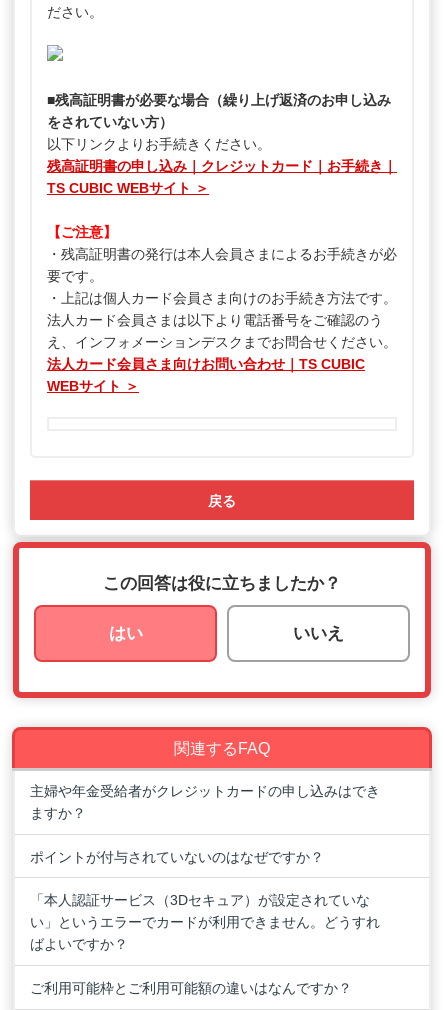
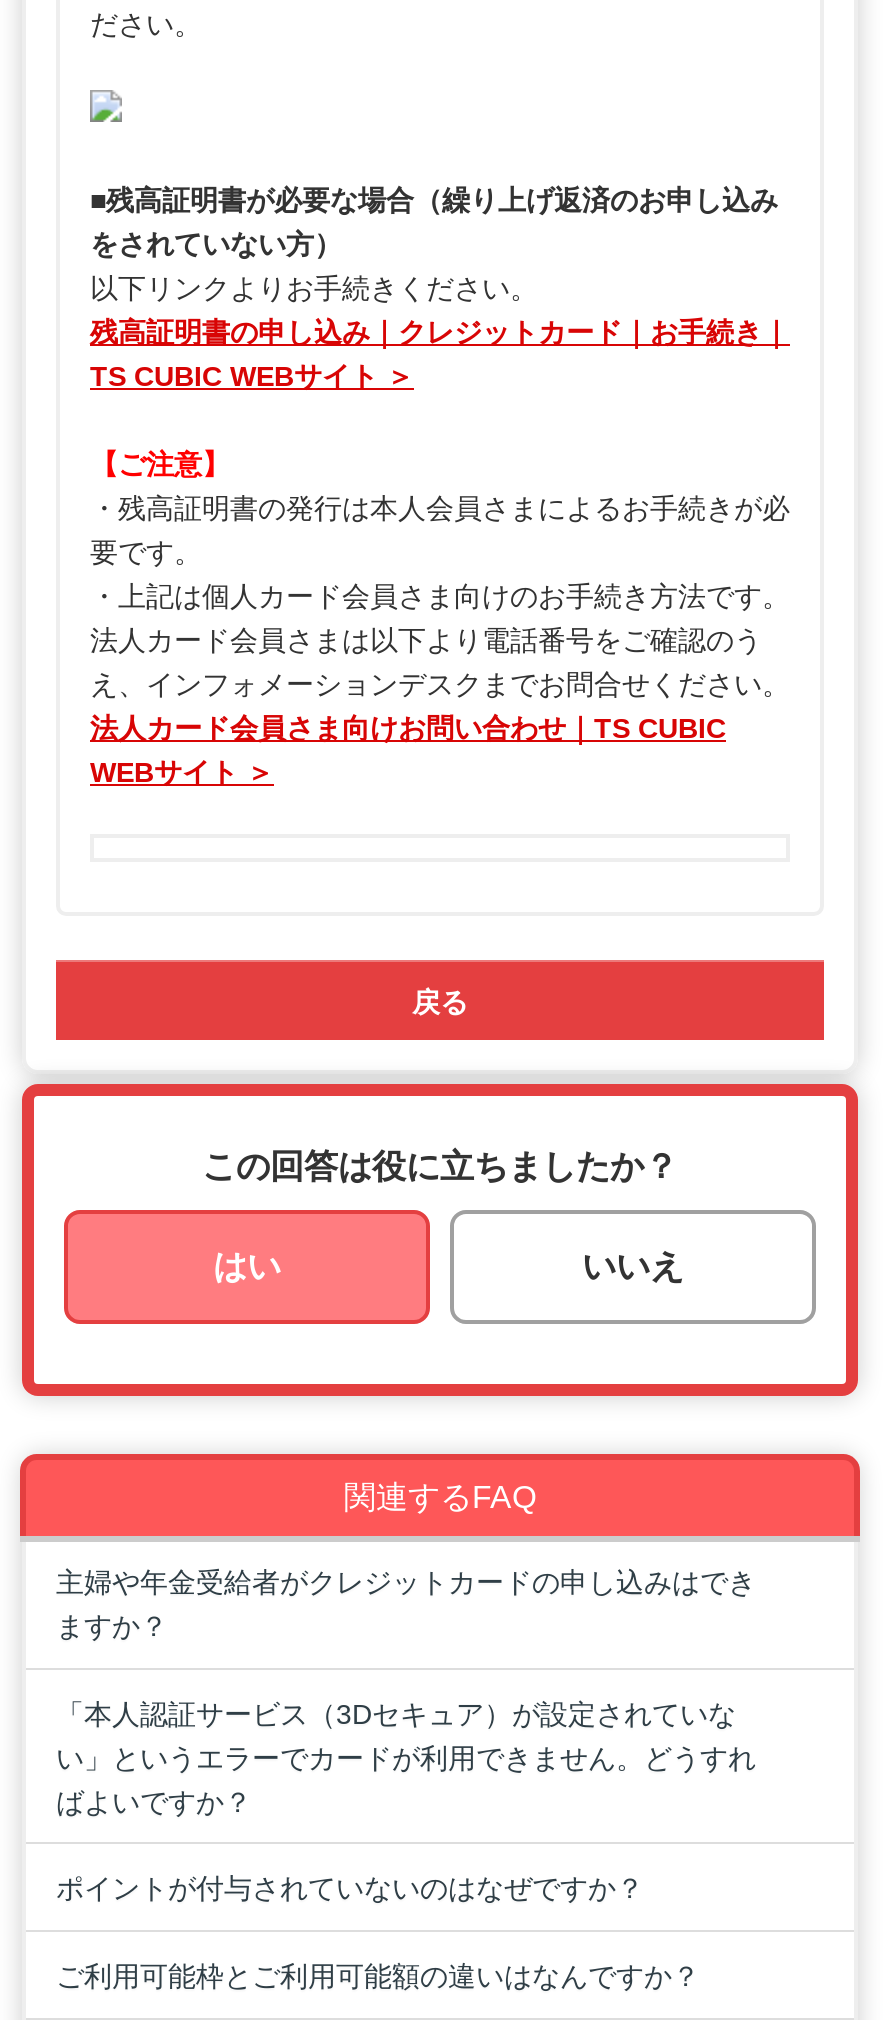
moved down: ポイントが付与されていないのはなぜですか？

moved up: 「本人認証サービス（3Dセキュア）が設定されていな | い」というエラーでカードが利用できません。どうすれ | ばよいですか？
